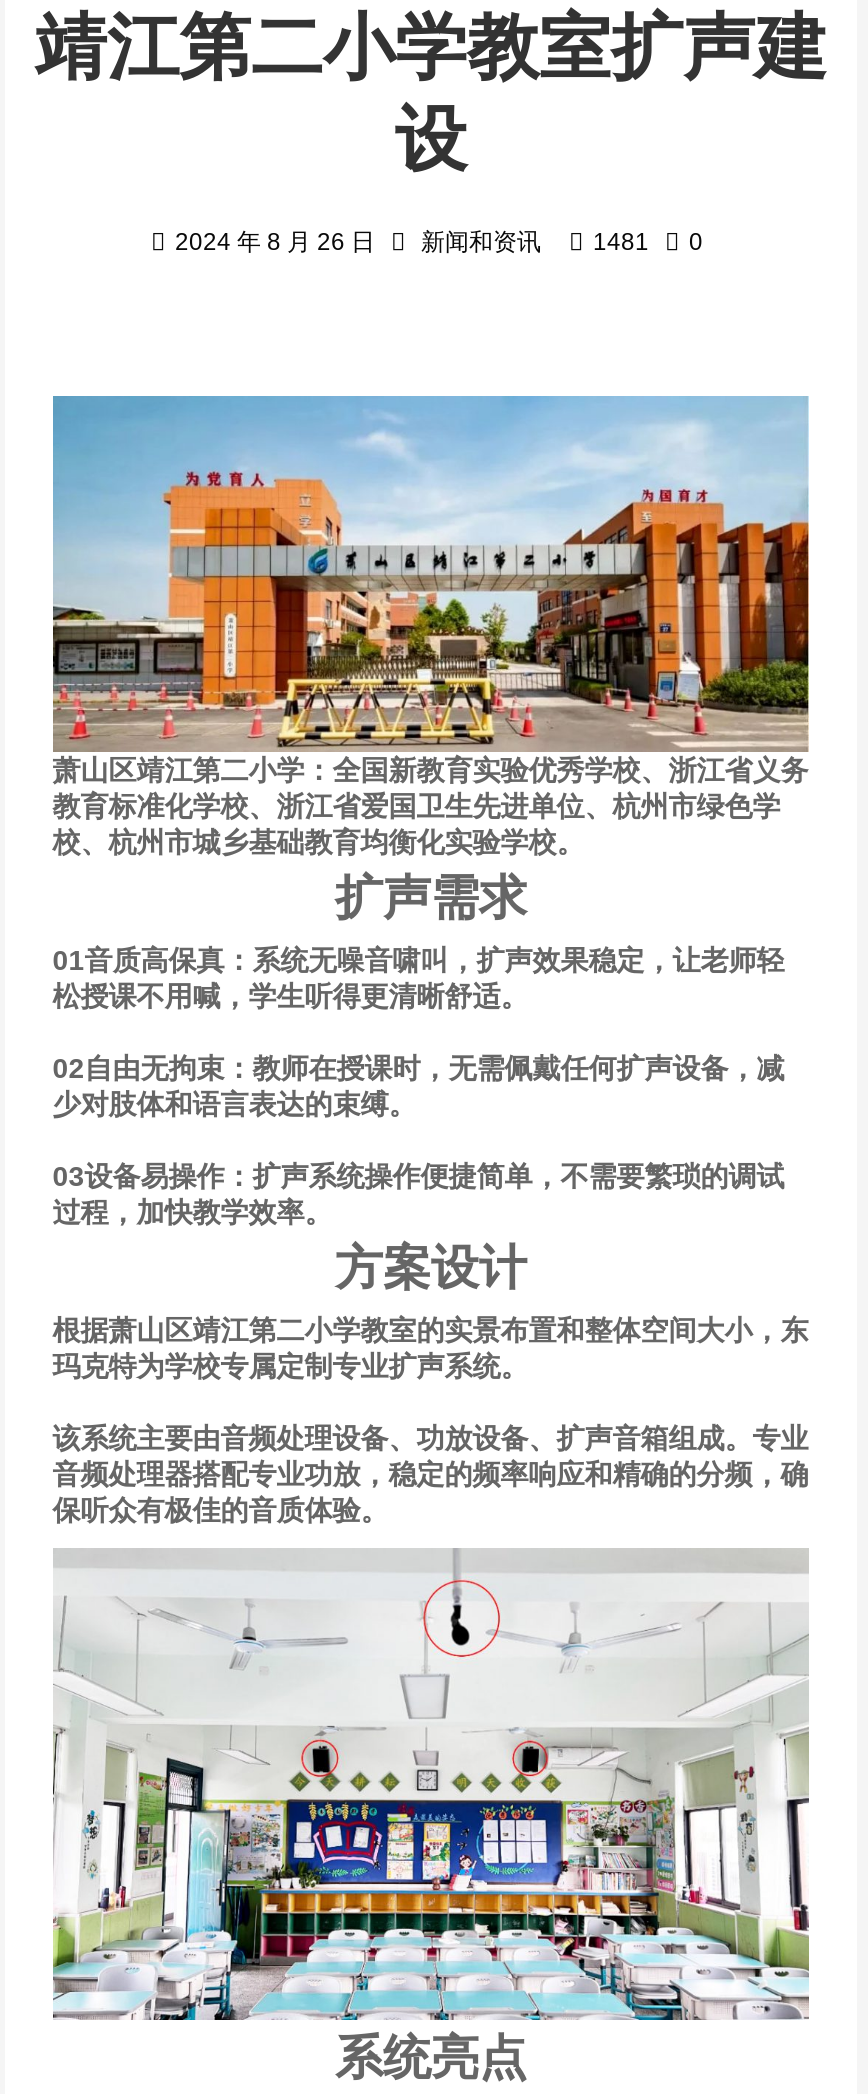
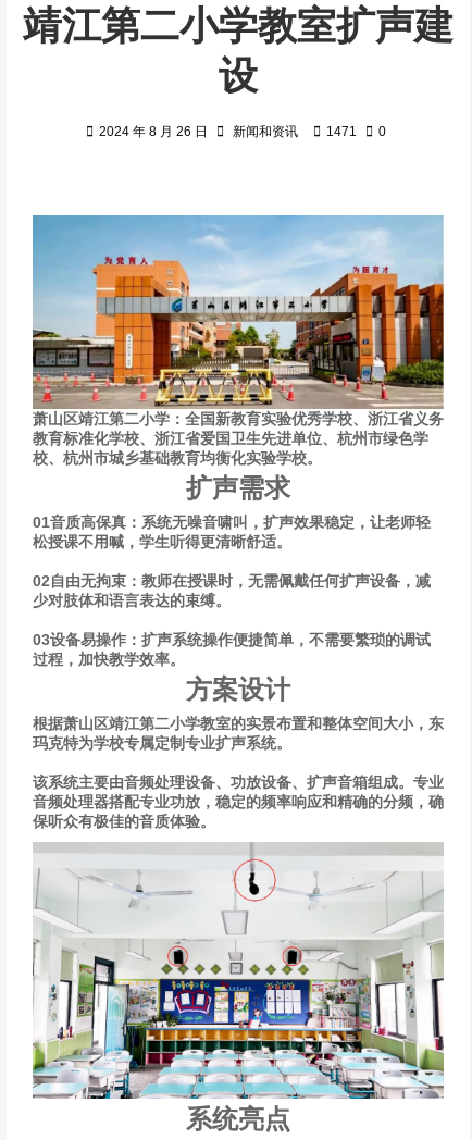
- 2024 年 8 月 26 日 新闻和资讯 1481 0
+ 2024 年 8 月 26 日 新闻和资讯 1471 0
